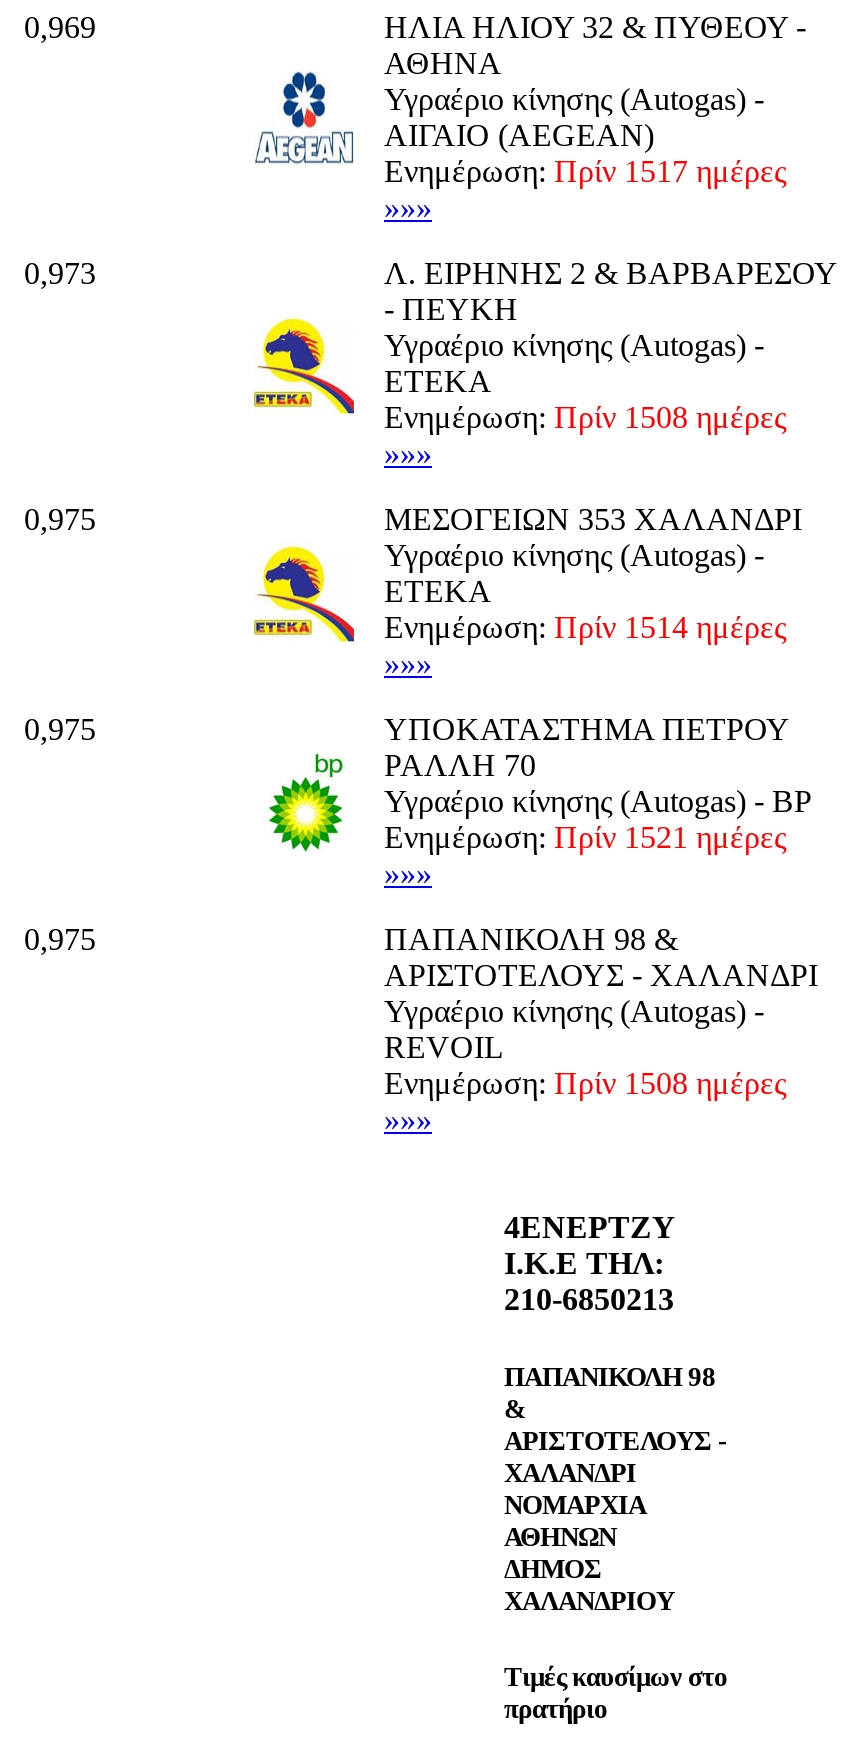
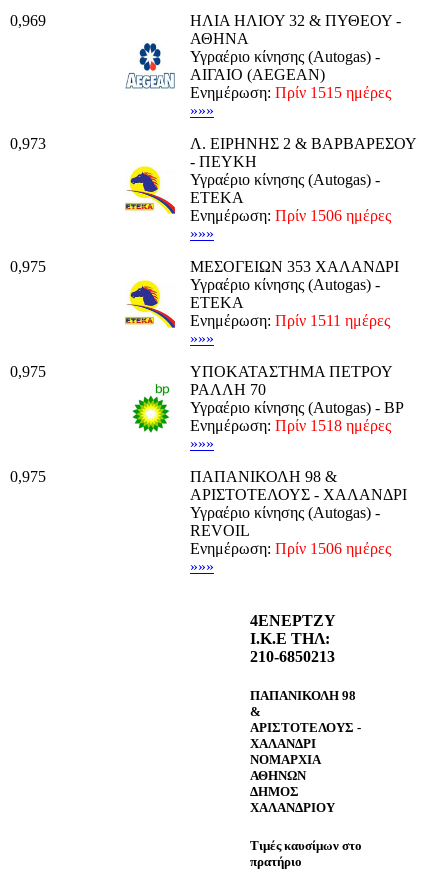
- Ενημέρωση: Πρίν 1517 ημέρες
+ Ενημέρωση: Πρίν 1515 ημέρες

- Ενημέρωση: Πρίν 1508 ημέρες
+ Ενημέρωση: Πρίν 1506 ημέρες

- Ενημέρωση: Πρίν 1514 ημέρες
+ Ενημέρωση: Πρίν 1511 ημέρες

- Ενημέρωση: Πρίν 1521 ημέρες
+ Ενημέρωση: Πρίν 1518 ημέρες

- Ενημέρωση: Πρίν 1508 ημέρες
+ Ενημέρωση: Πρίν 1506 ημέρες
